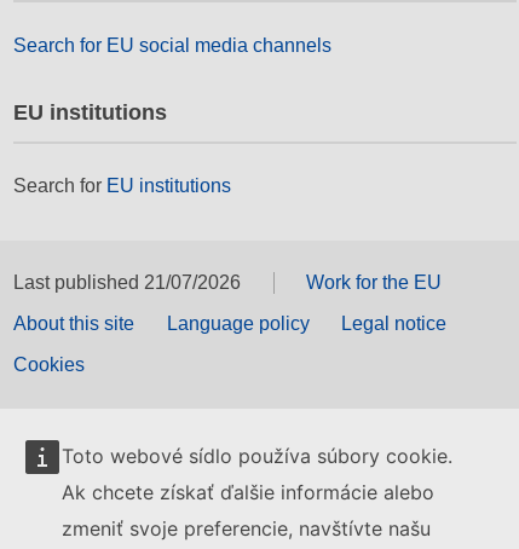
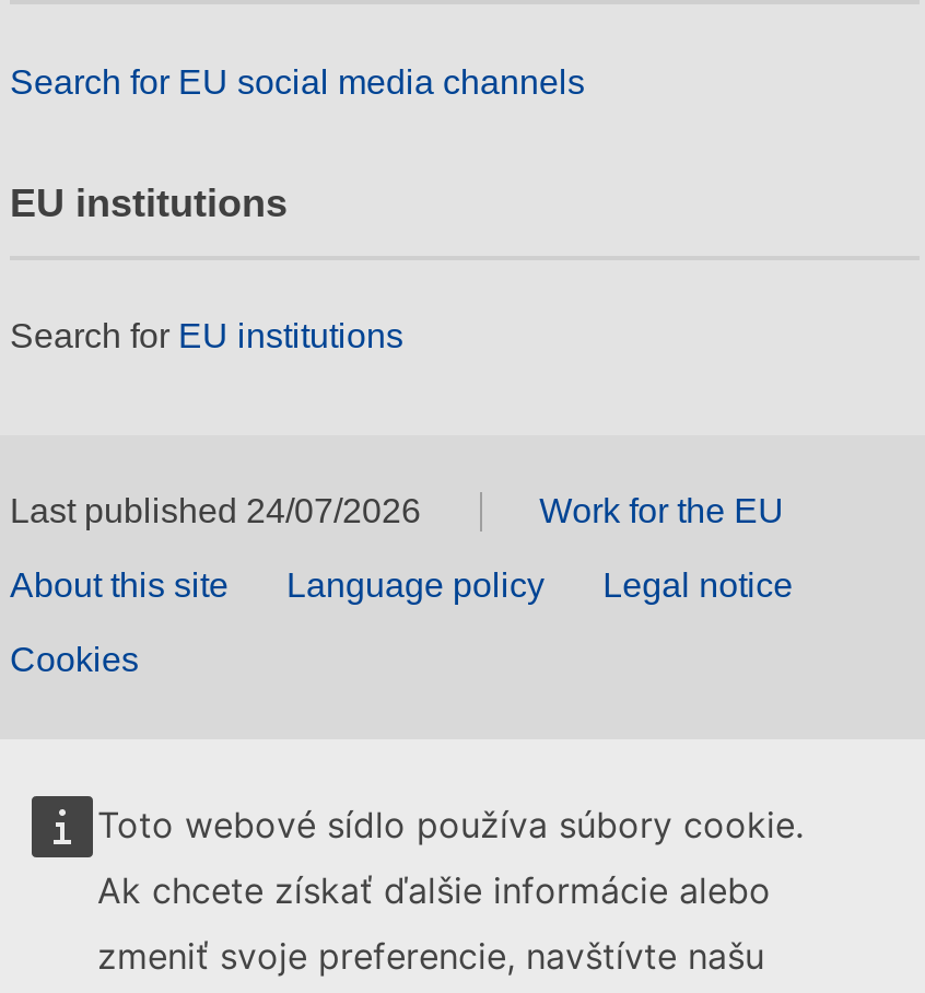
- Last published 21/07/2026
+ Last published 24/07/2026
